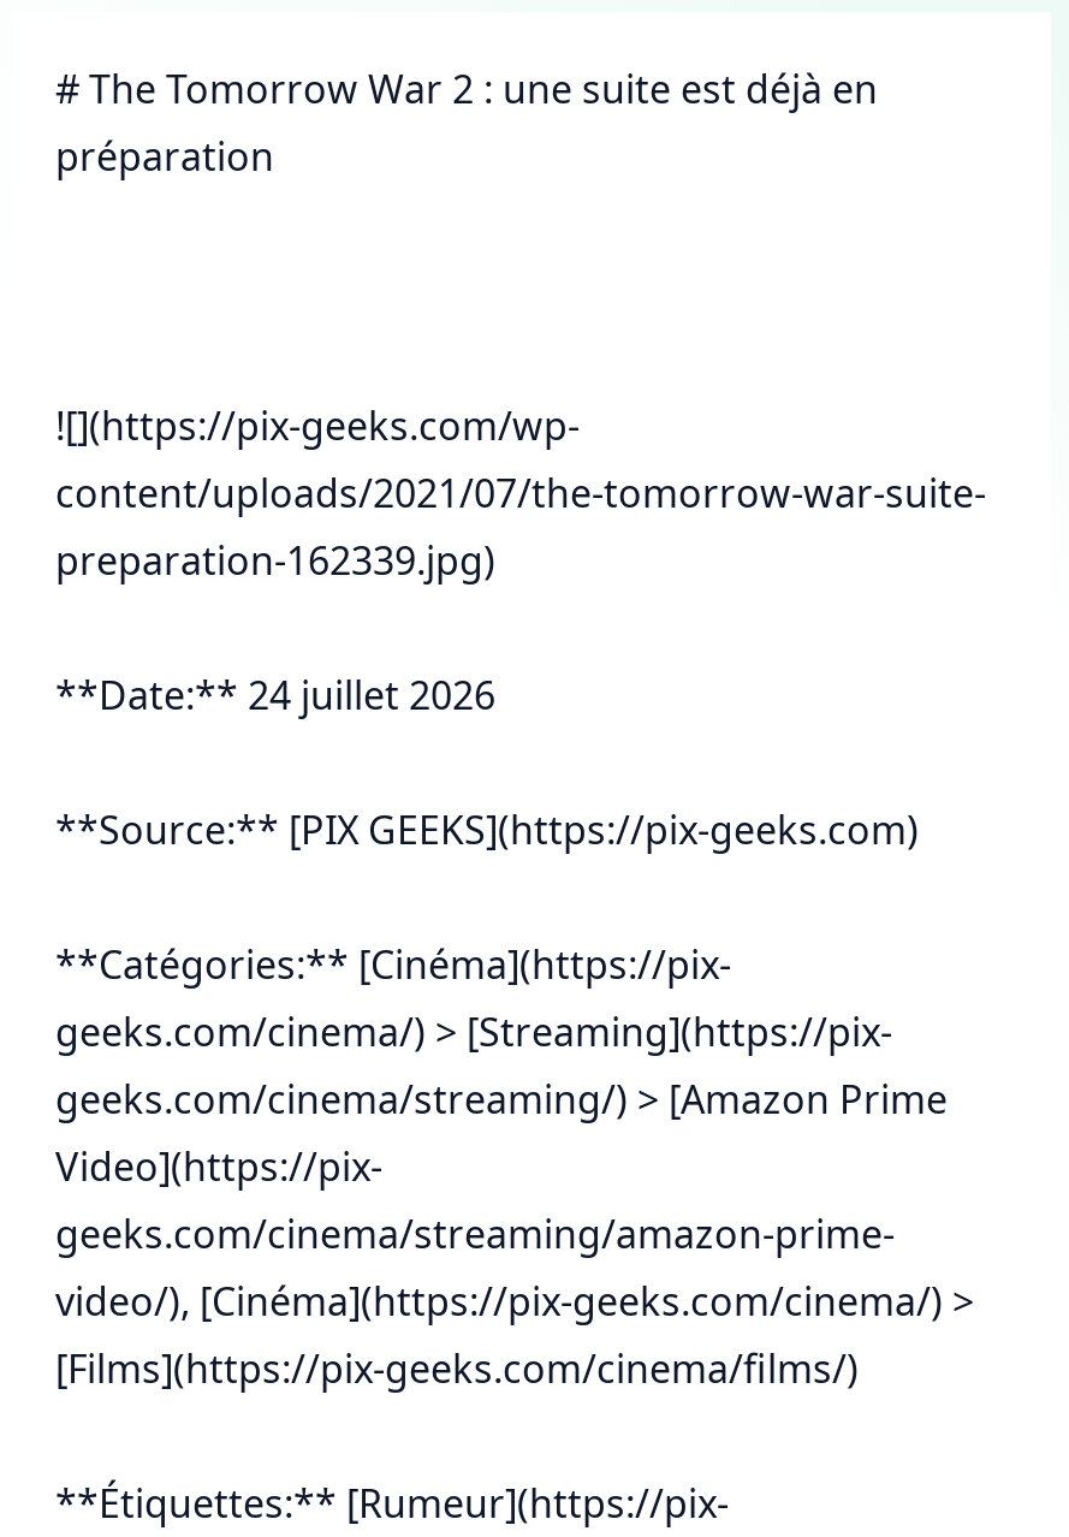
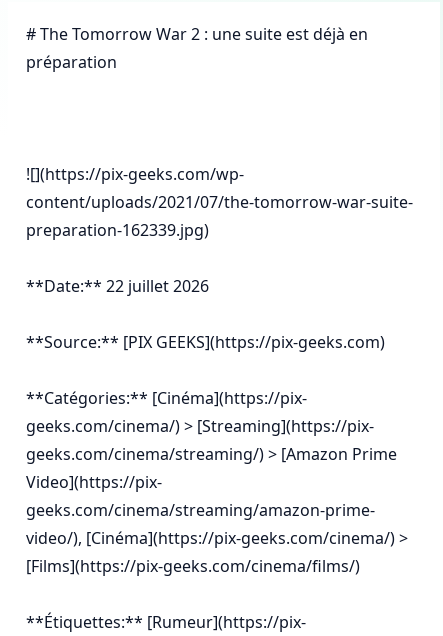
- **Date:** 24 juillet 2026
+ **Date:** 22 juillet 2026
